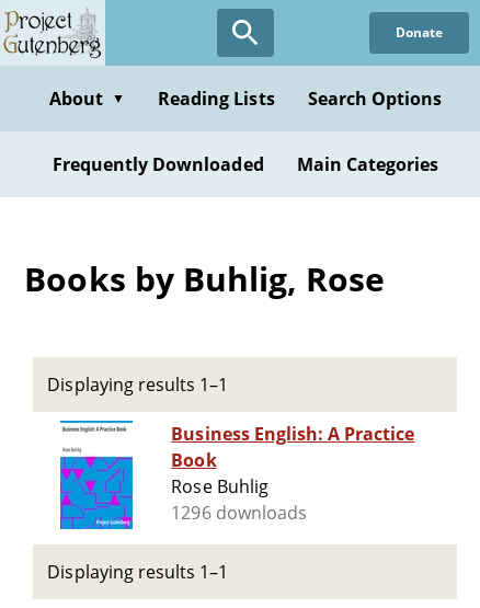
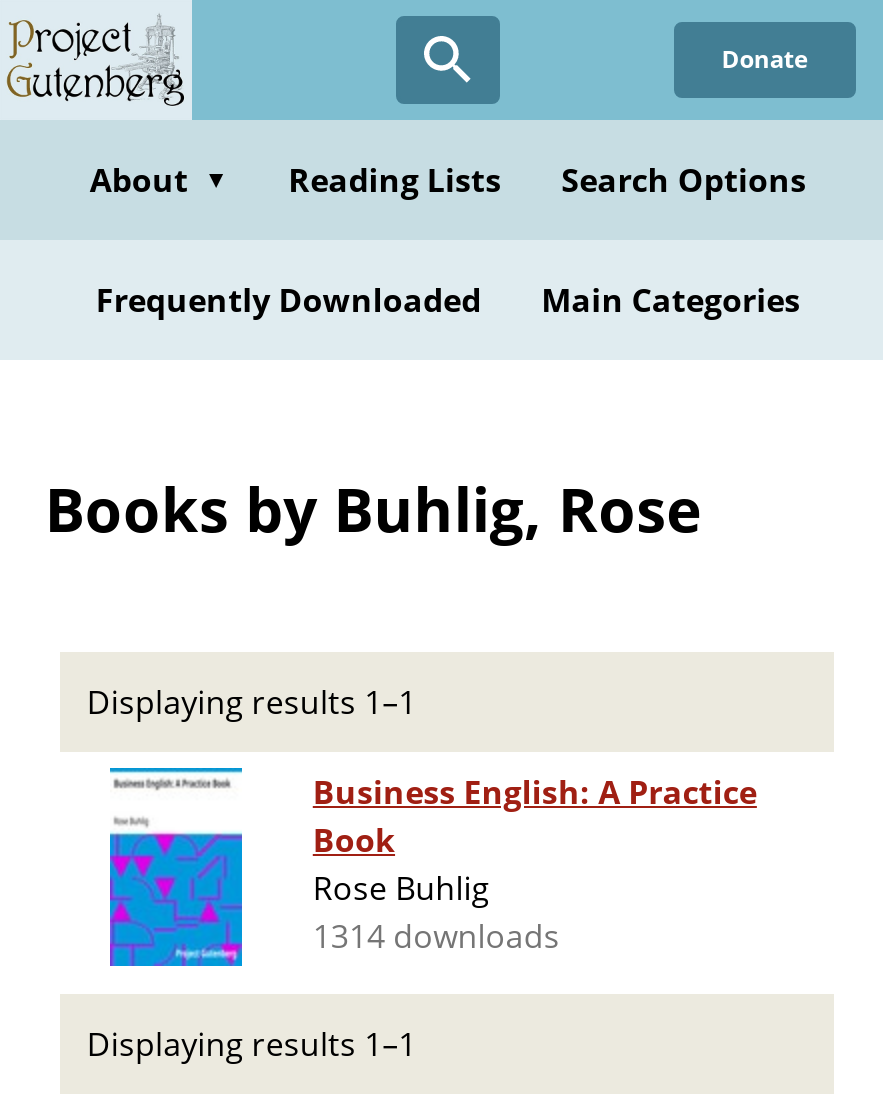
- 1296 downloads
+ 1314 downloads
